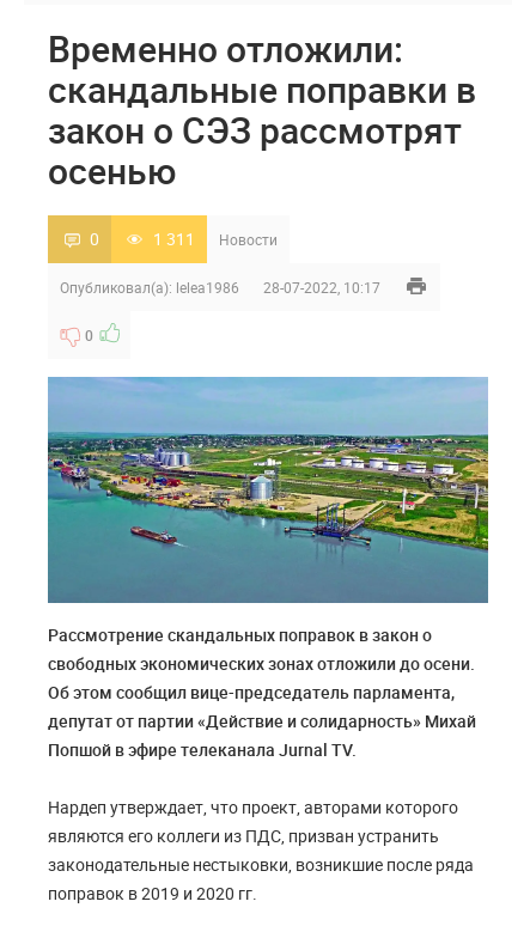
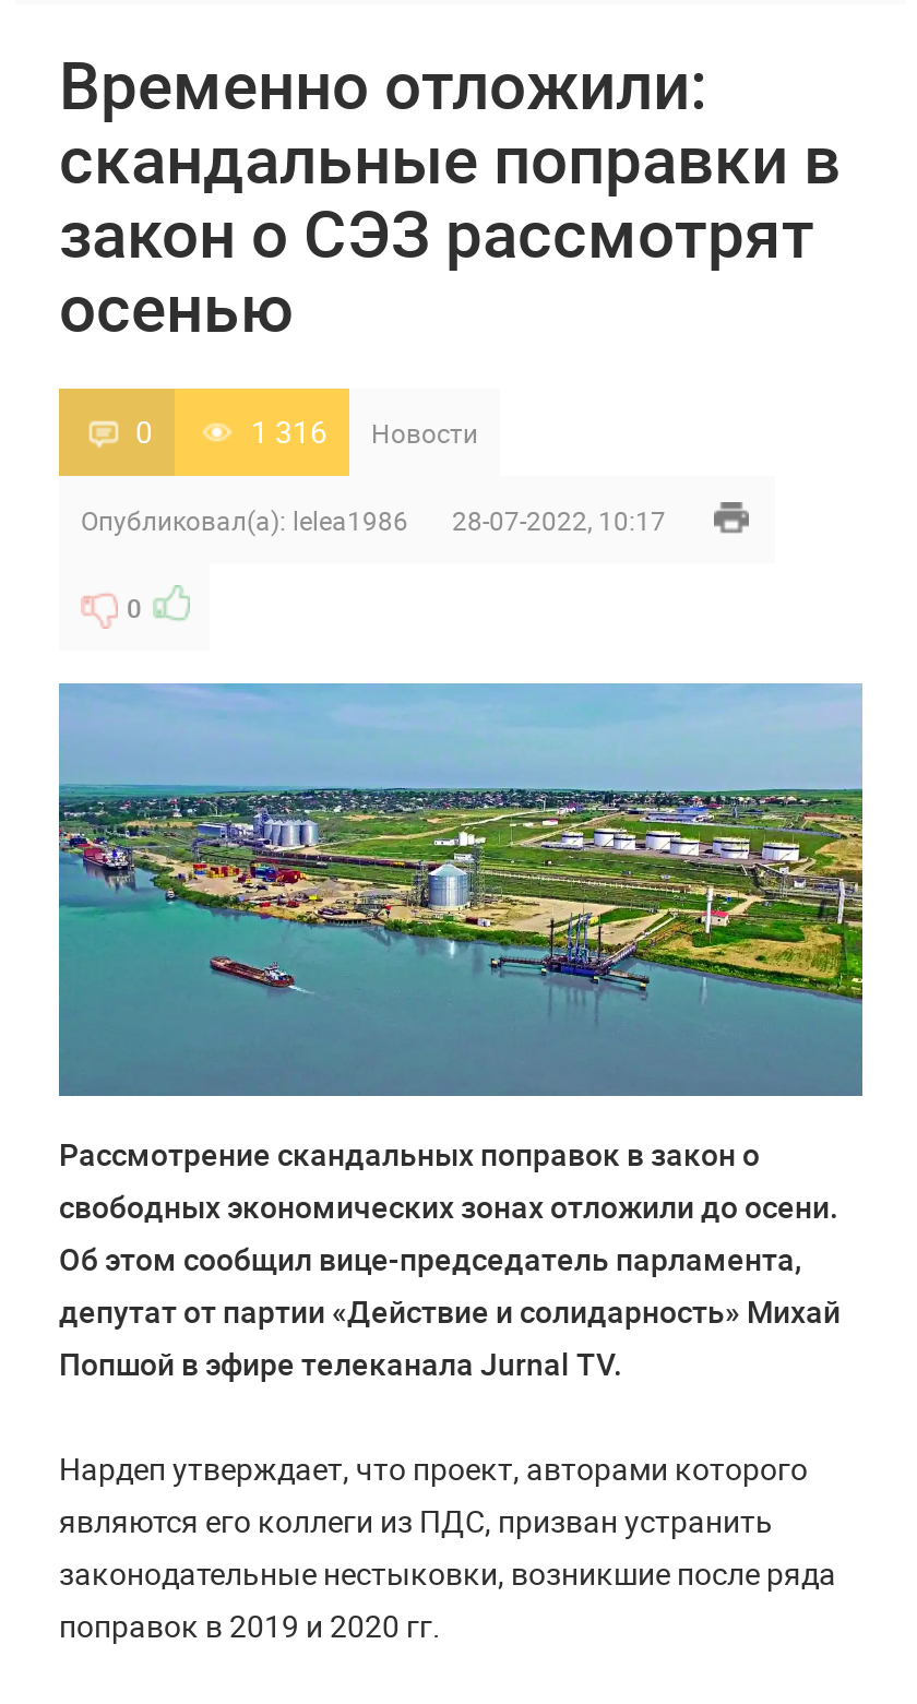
- 1 311 Новости
+ 1 316 Новости
